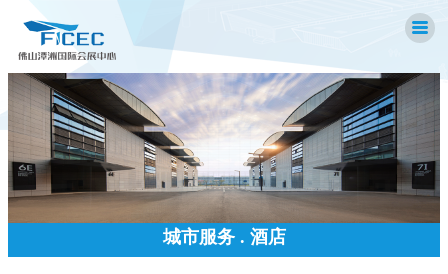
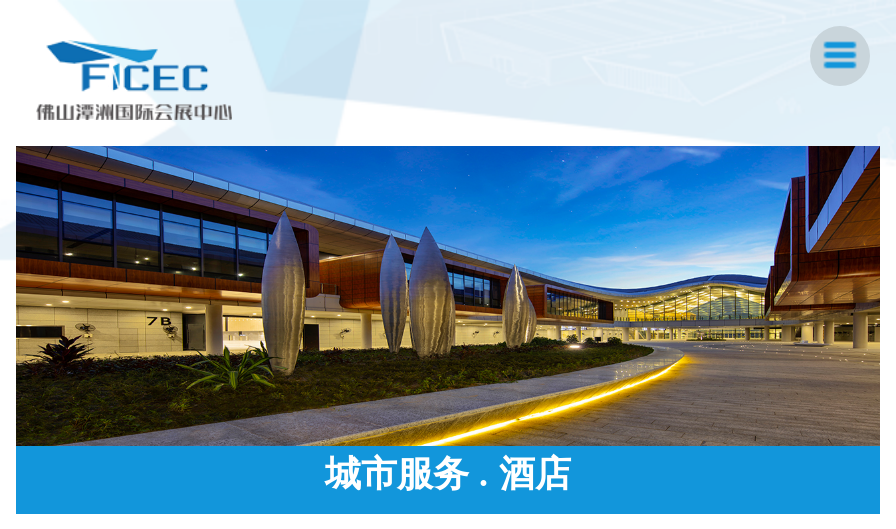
- [image]
+ [image]
